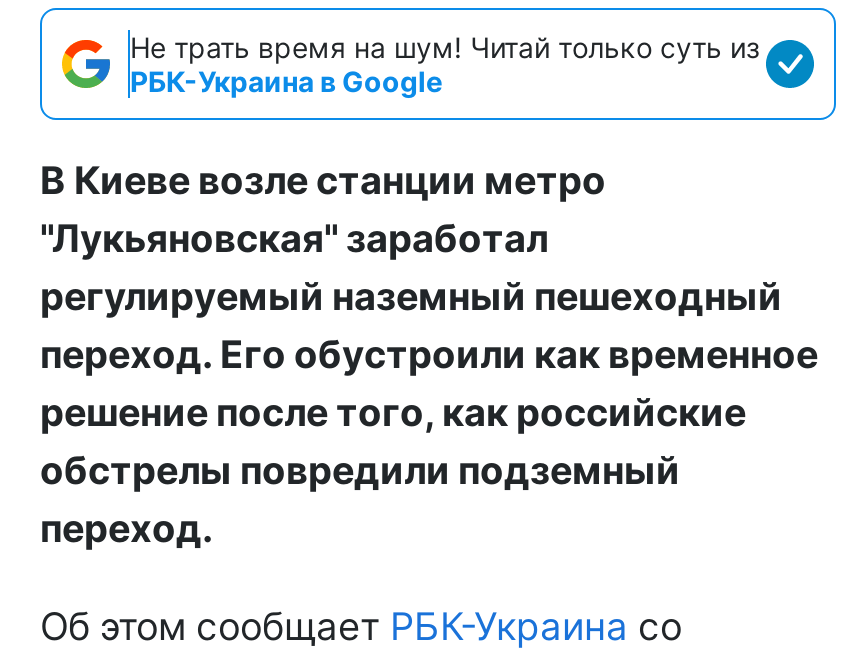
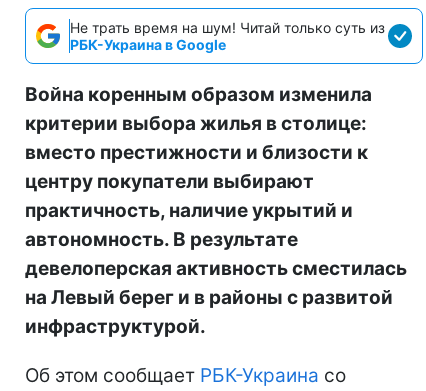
- В Киеве возле станции метро
- "Лукьяновская" заработал
- регулируемый наземный пешеходный
- переход. Его обустроили как временное
- решение после того, как российские
- обстрелы повредили подземный
- переход.
+ Война коренным образом изменила
+ критерии выбора жилья в столице:
+ вместо престижности и близости к
+ центру покупатели выбирают
+ практичность, наличие укрытий и
+ автономность. В результате
+ девелоперская активность сместилась
+ на Левый берег и в районы с развитой
+ инфраструктурой.
